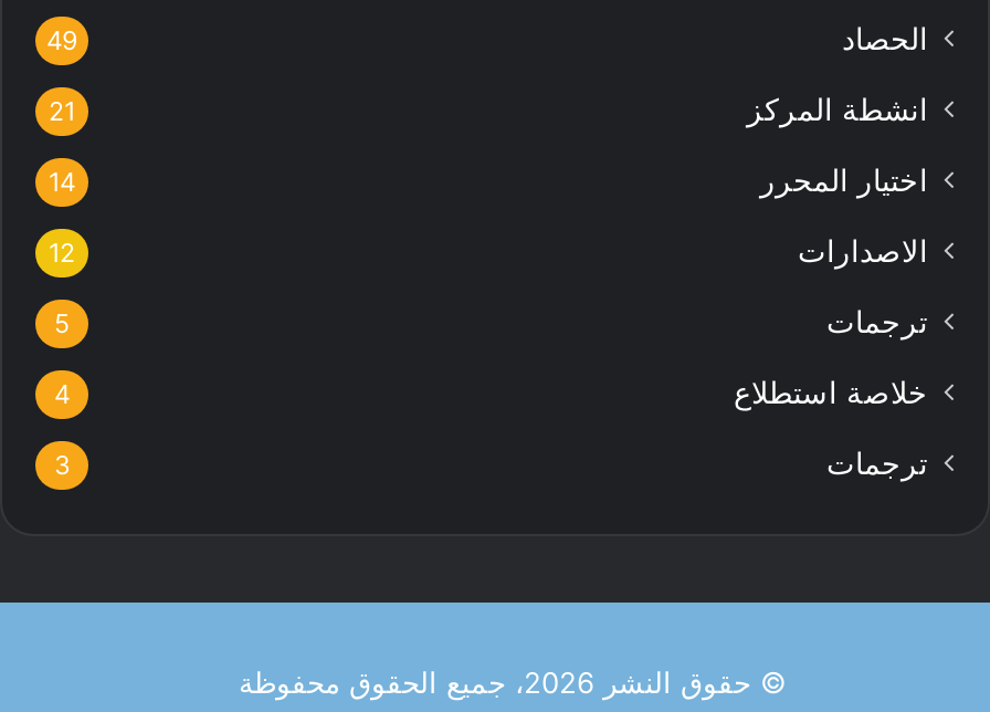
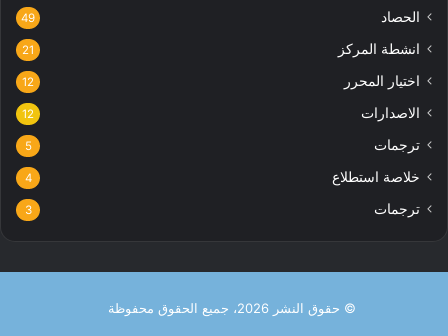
- 14
+ 12
